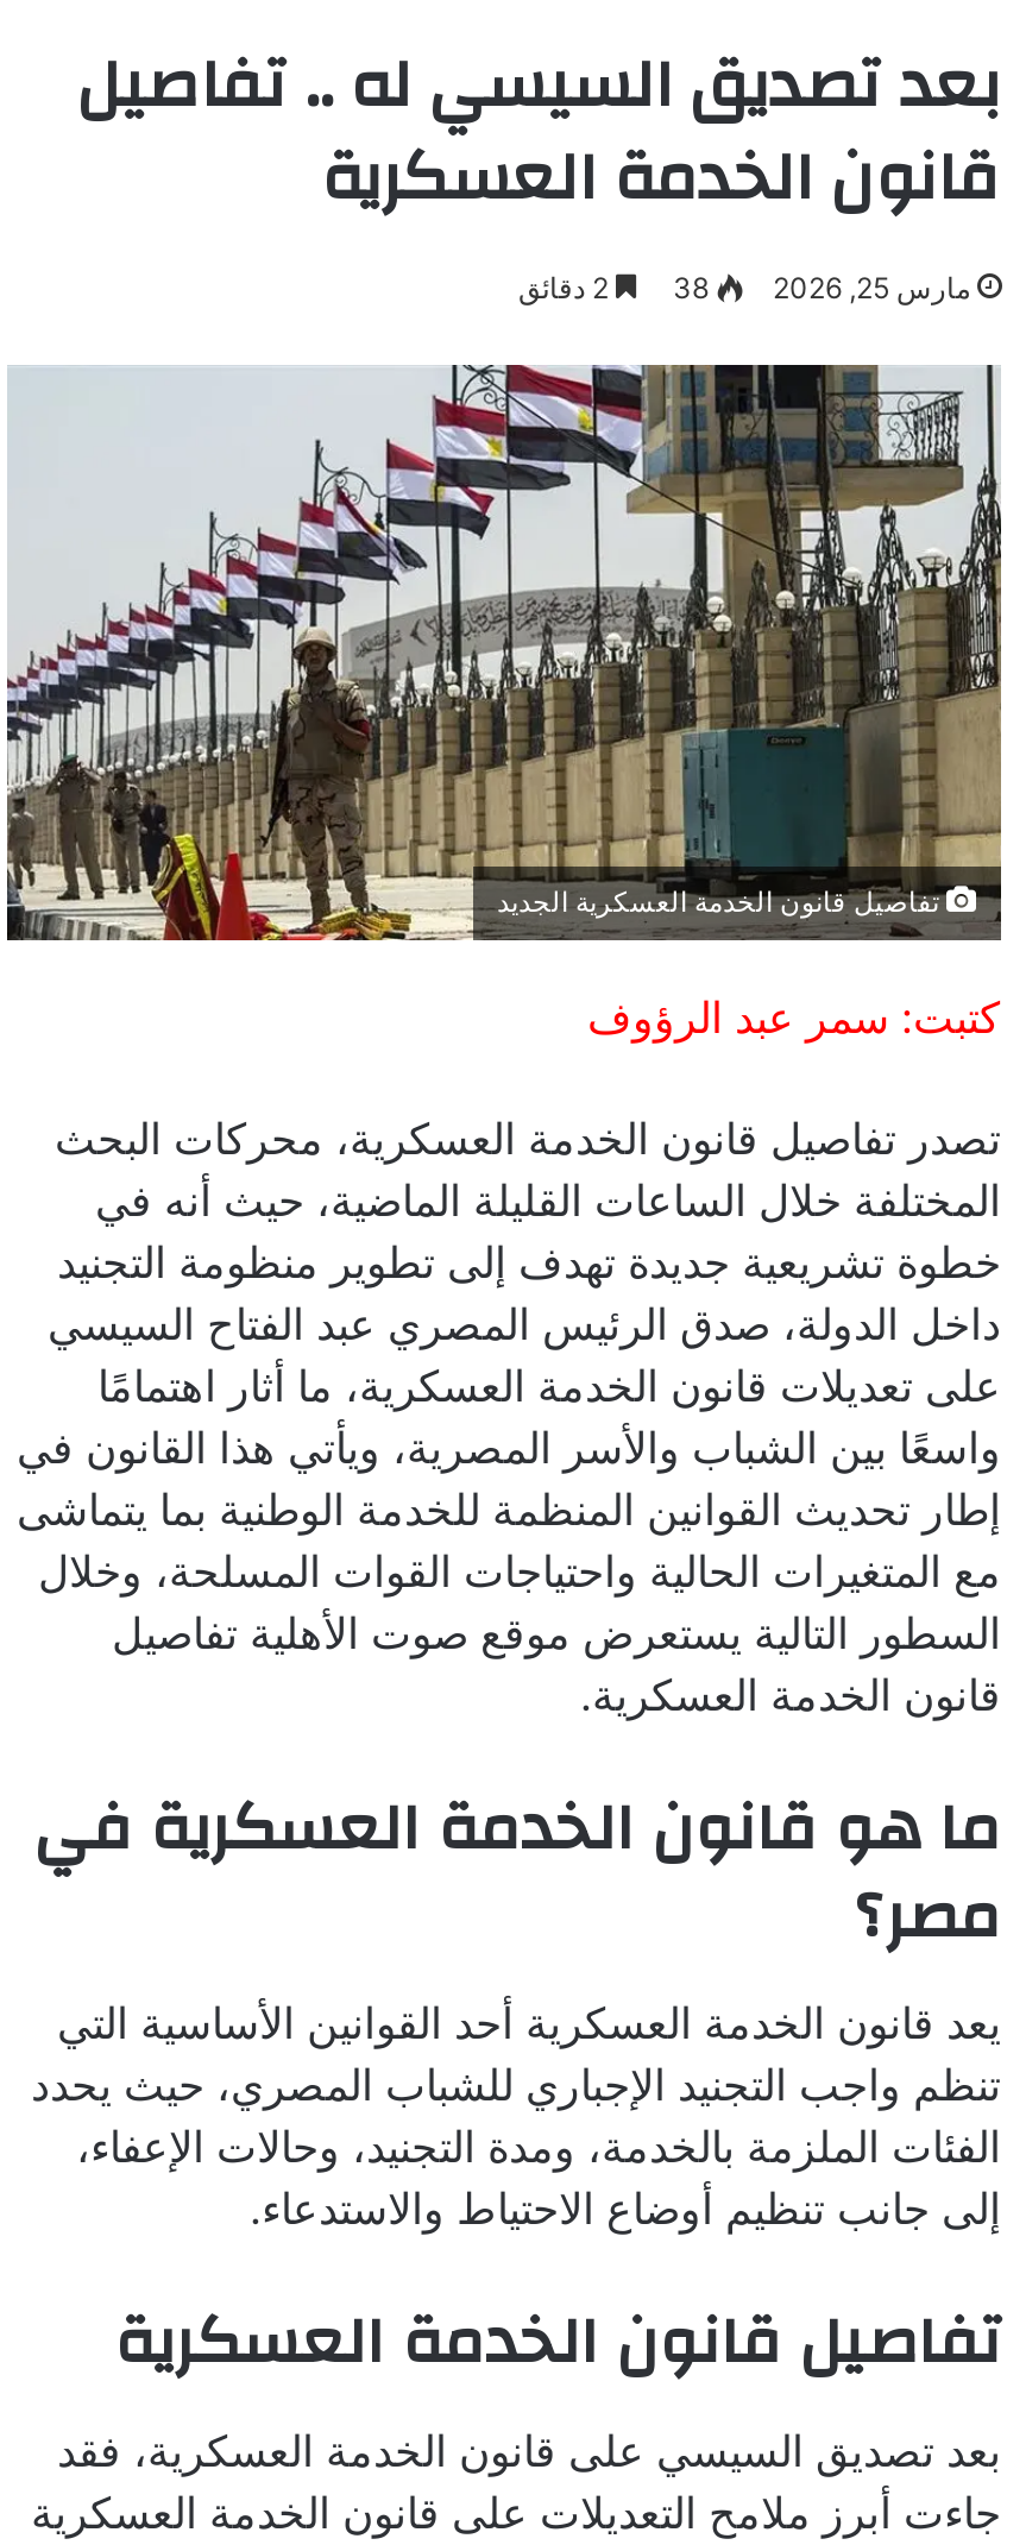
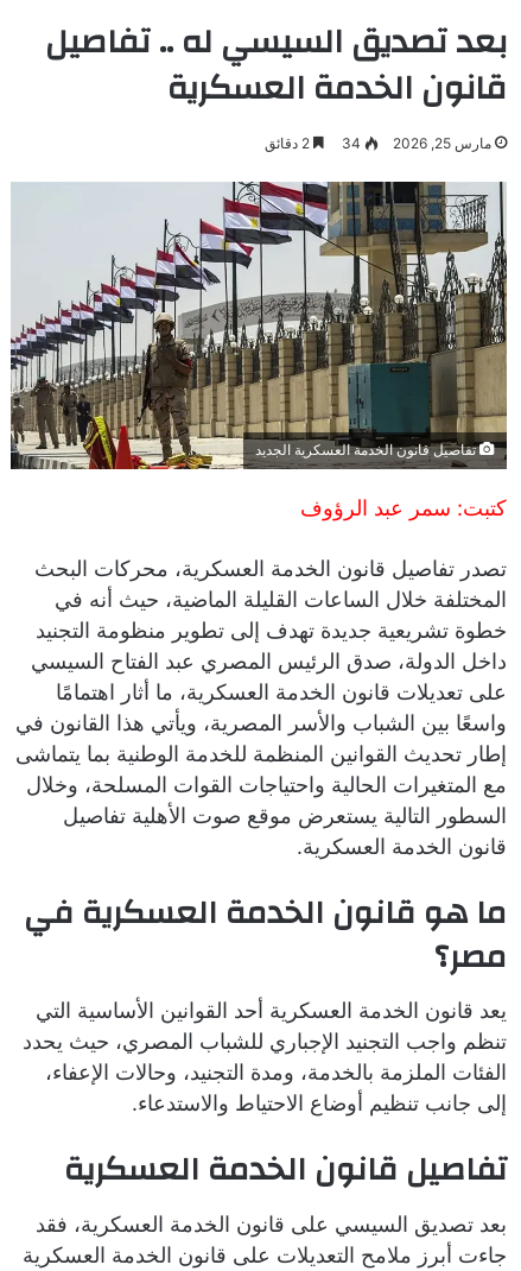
- 38
+ 34
